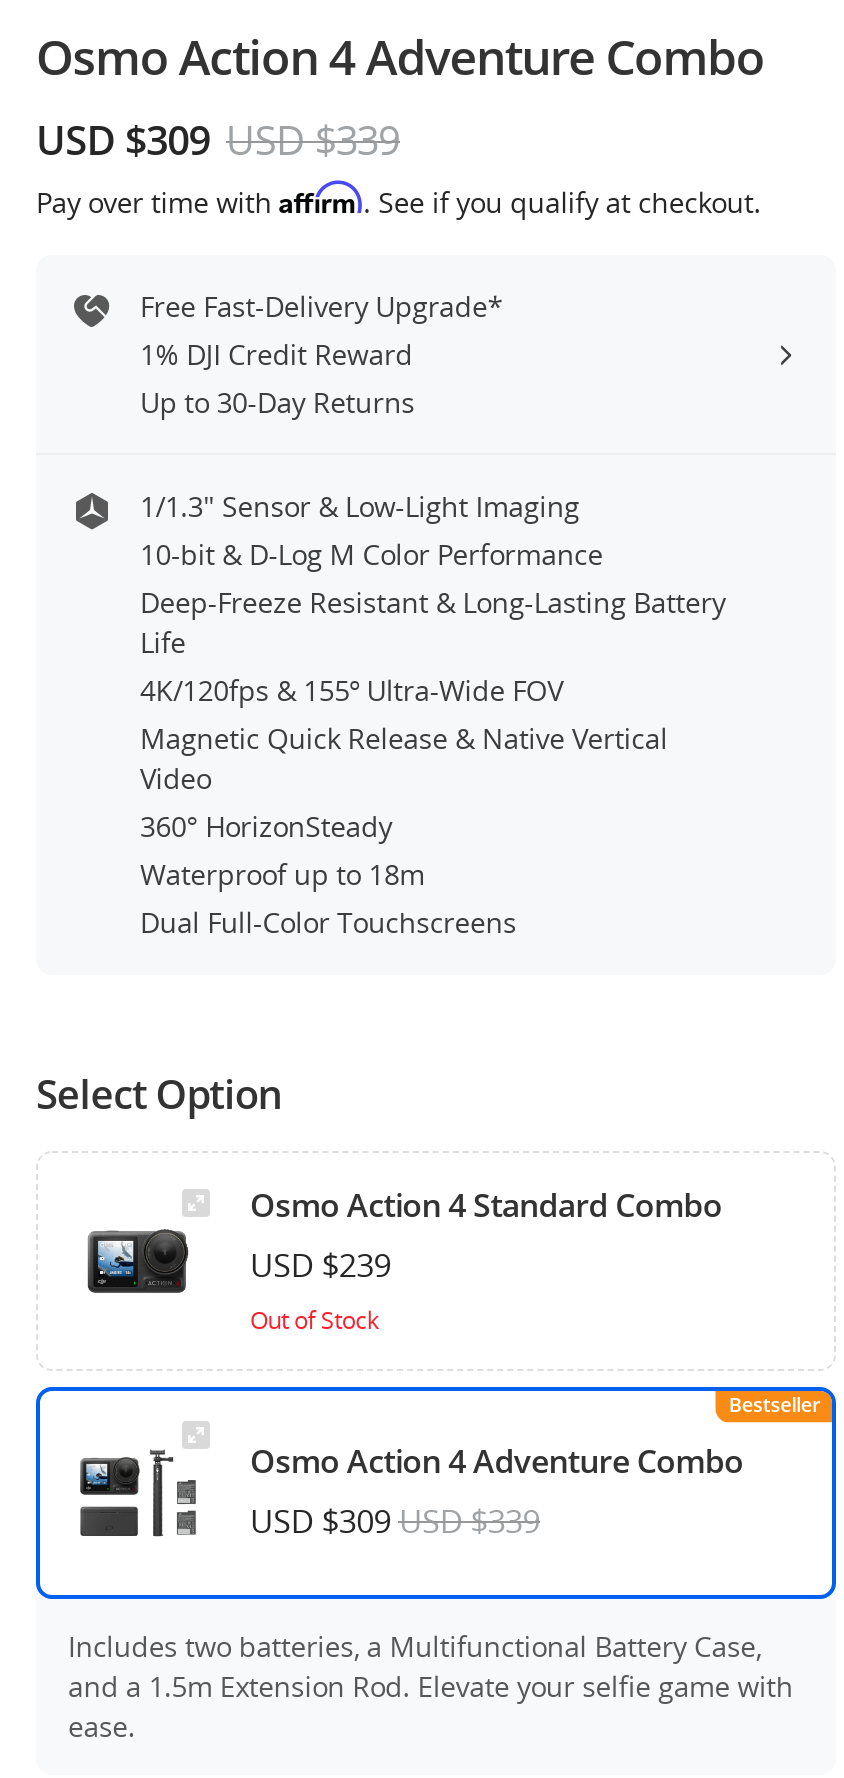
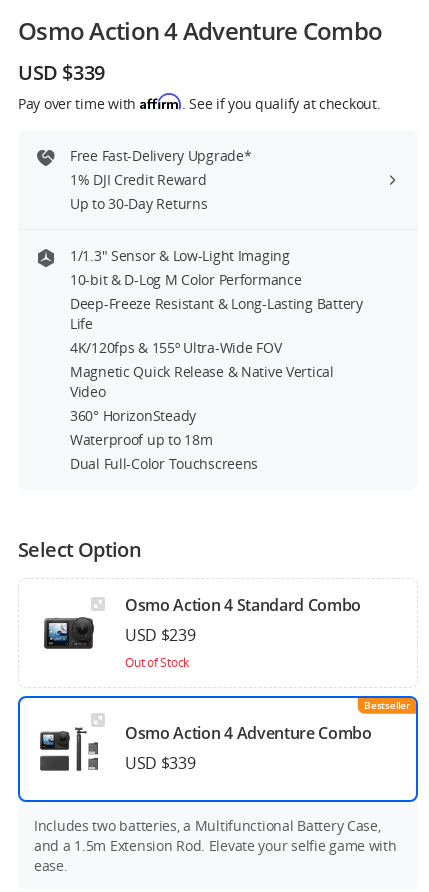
- USD $309 USD $339
+ USD $339

- USD $309 USD $339
+ USD $339
